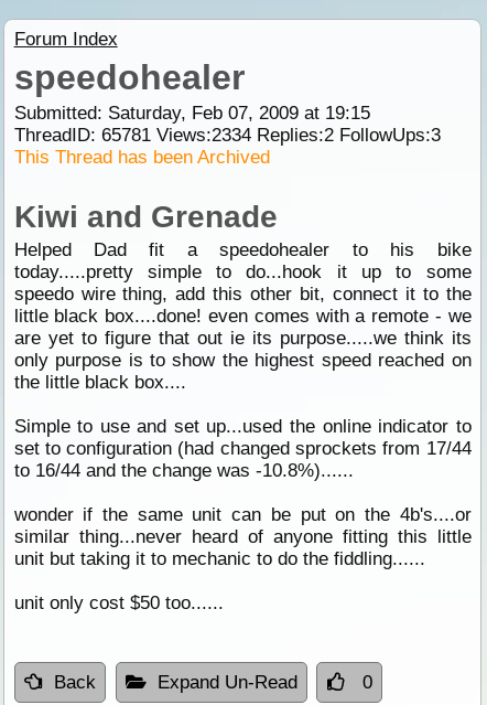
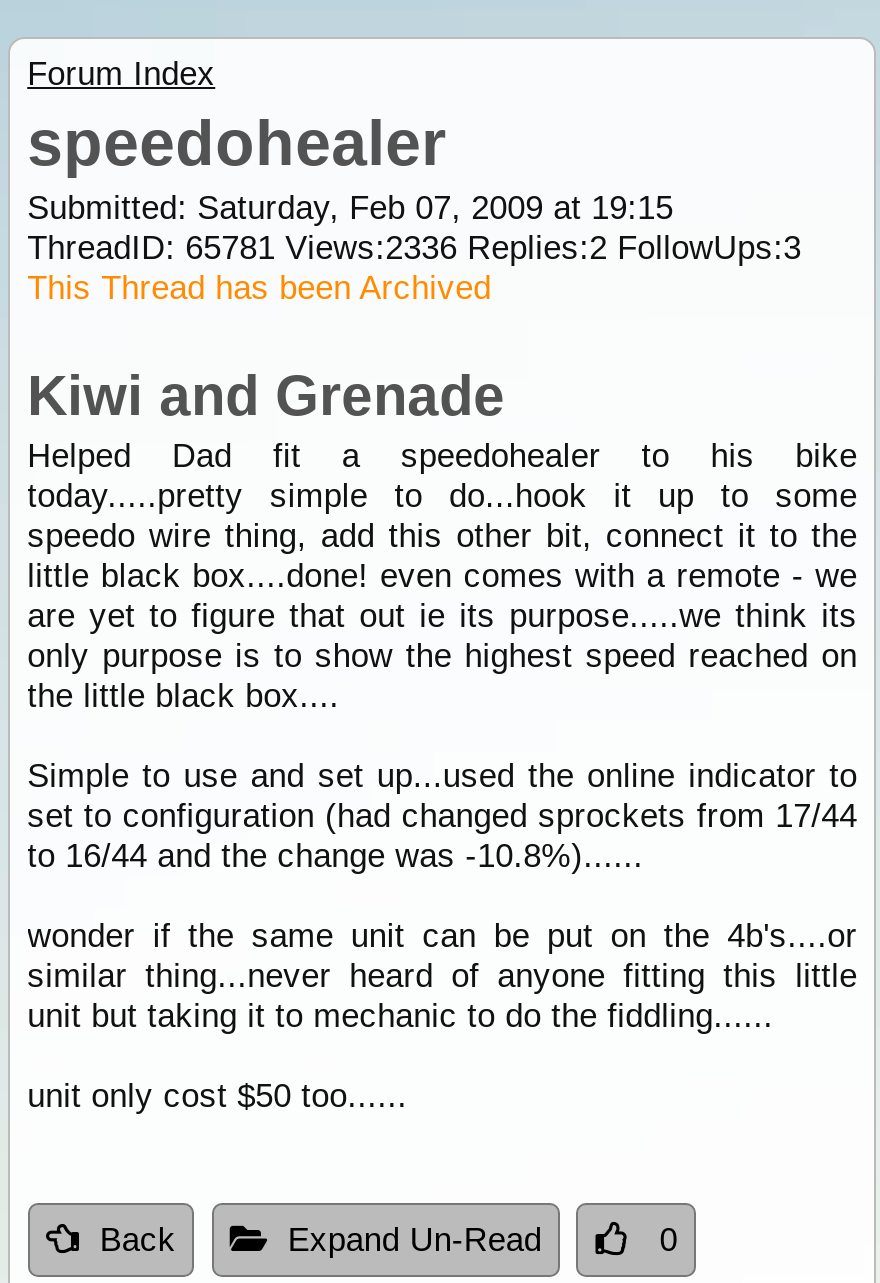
- ThreadID: 65781 Views:2334 Replies:2 FollowUps:3
+ ThreadID: 65781 Views:2336 Replies:2 FollowUps:3
